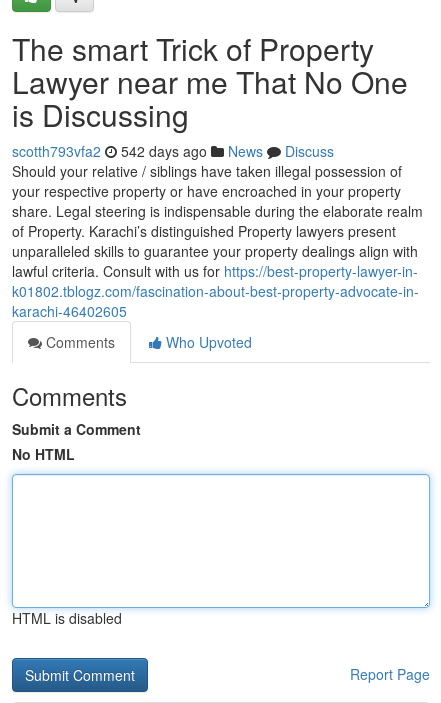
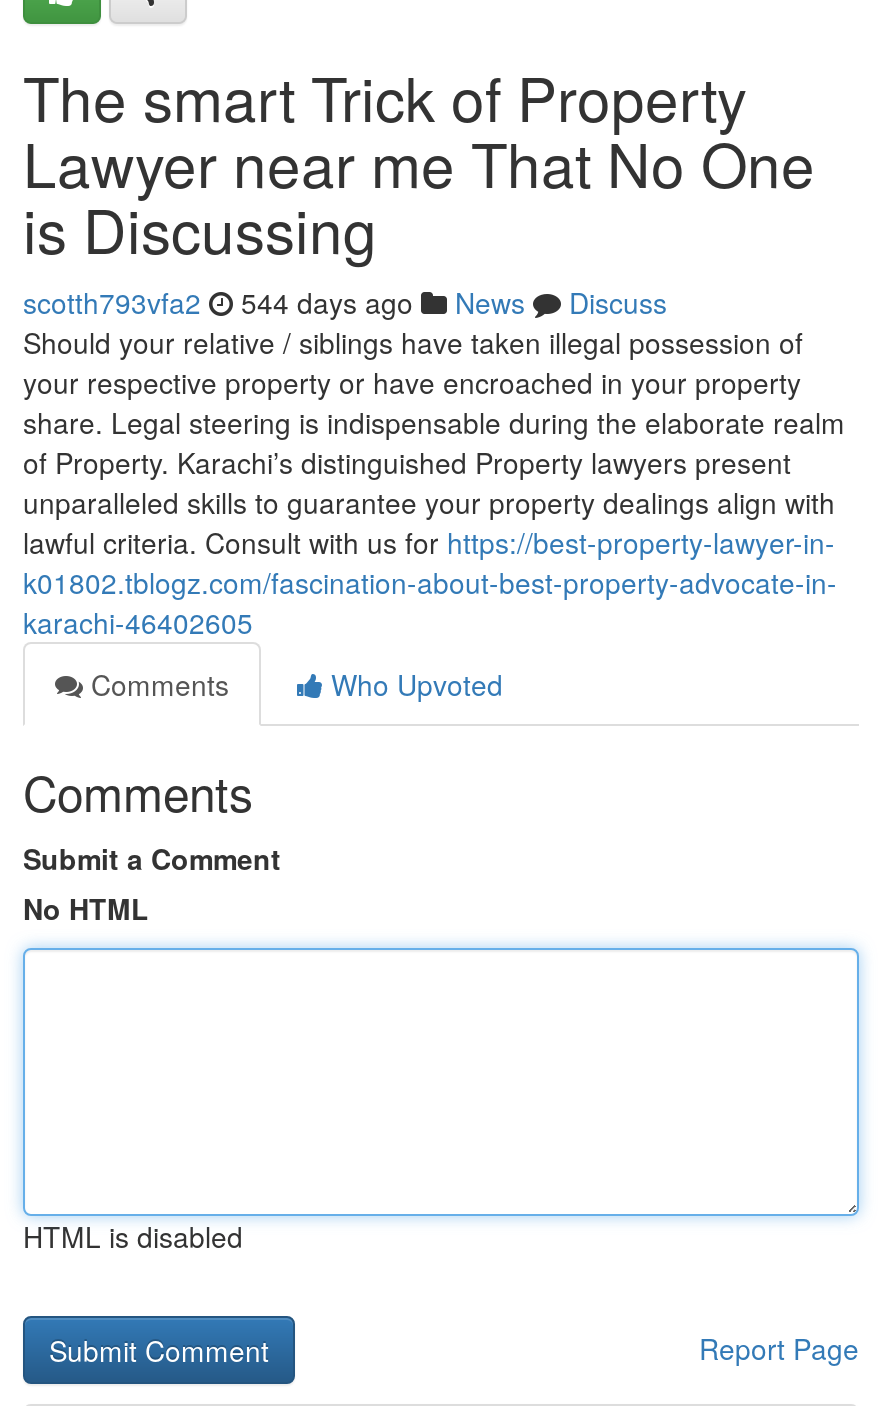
- scotth793vfa2 542 days ago News Discuss
+ scotth793vfa2 544 days ago News Discuss
